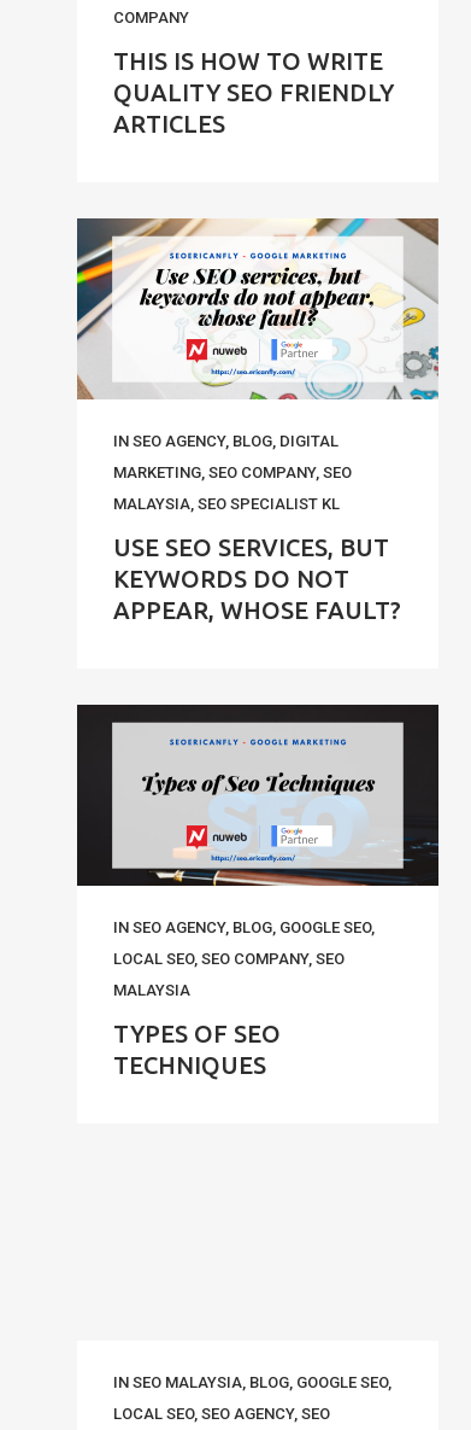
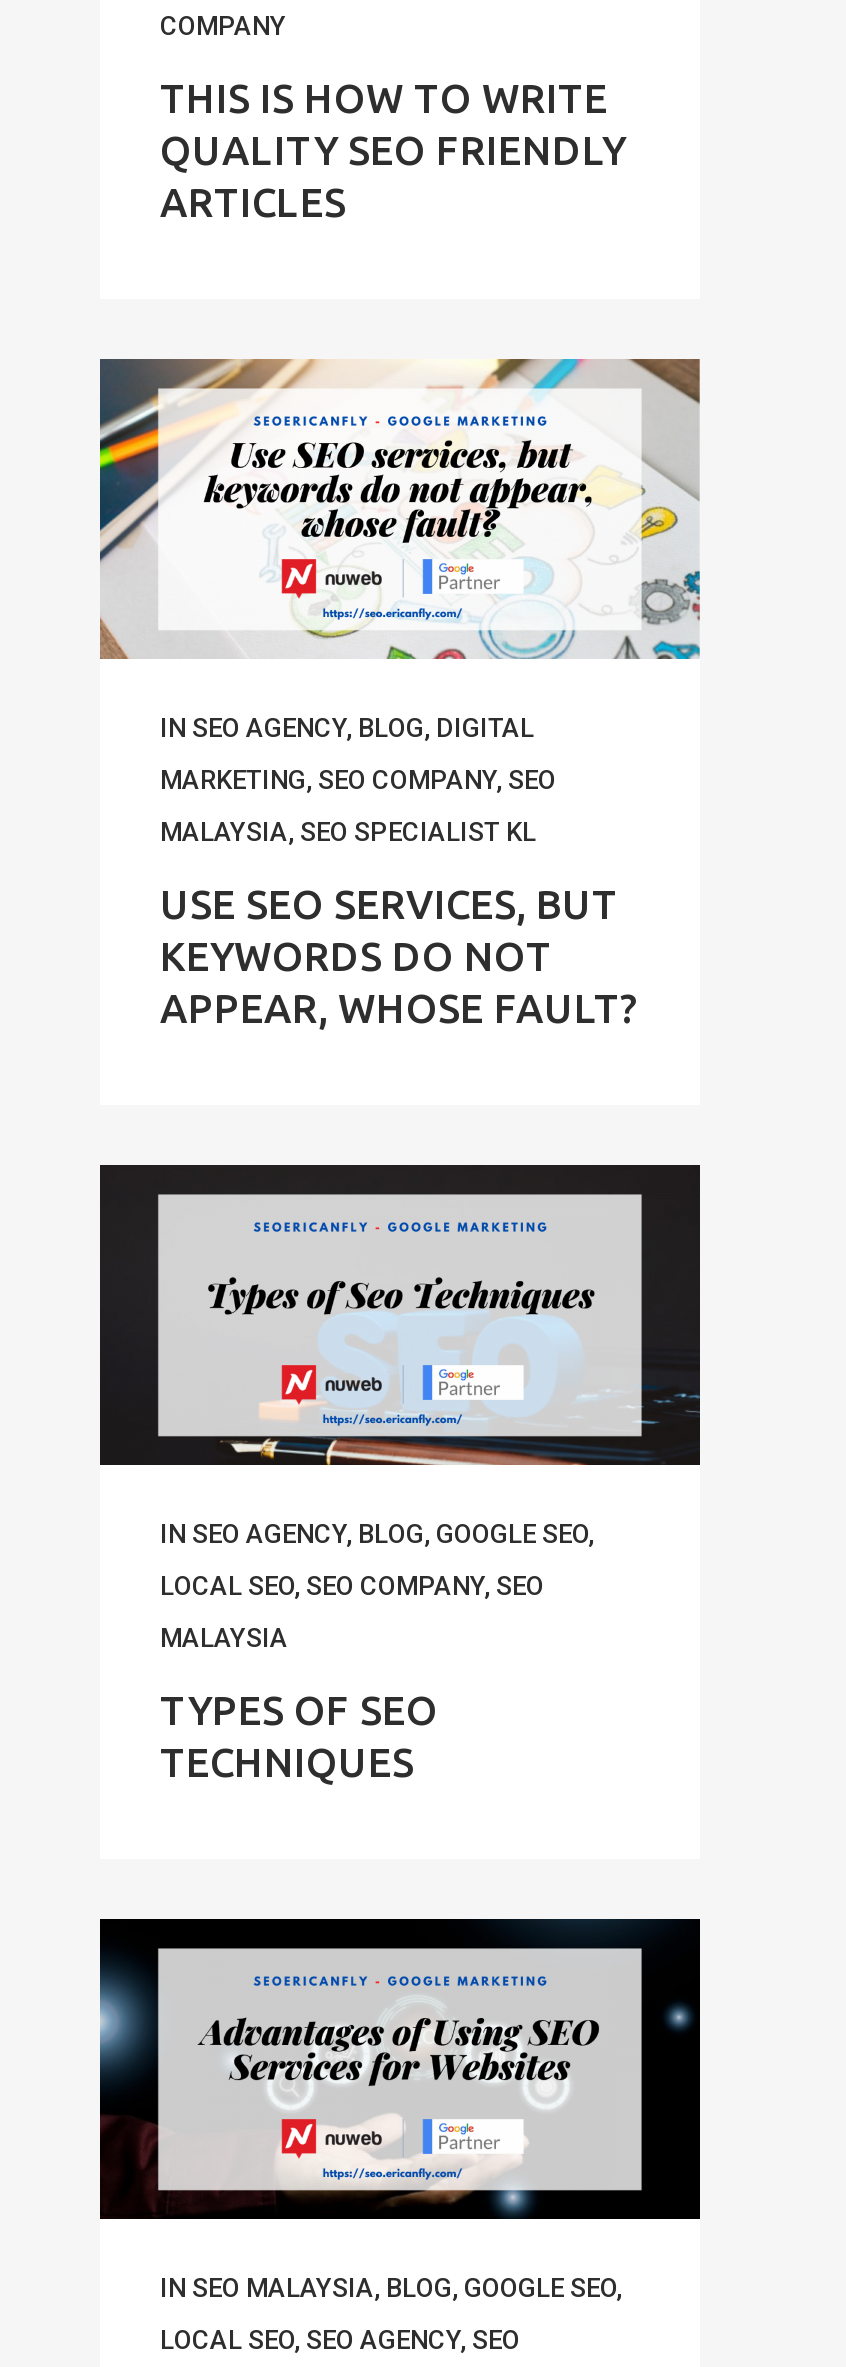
+ [image]
